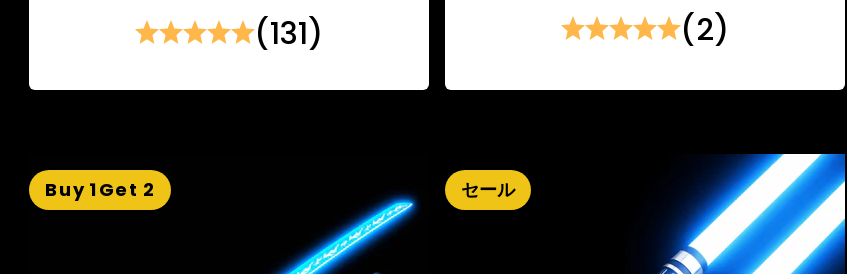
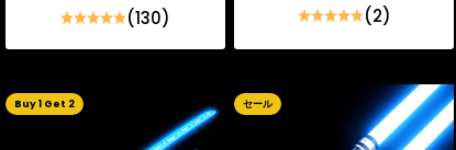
- (131)
+ (130)
